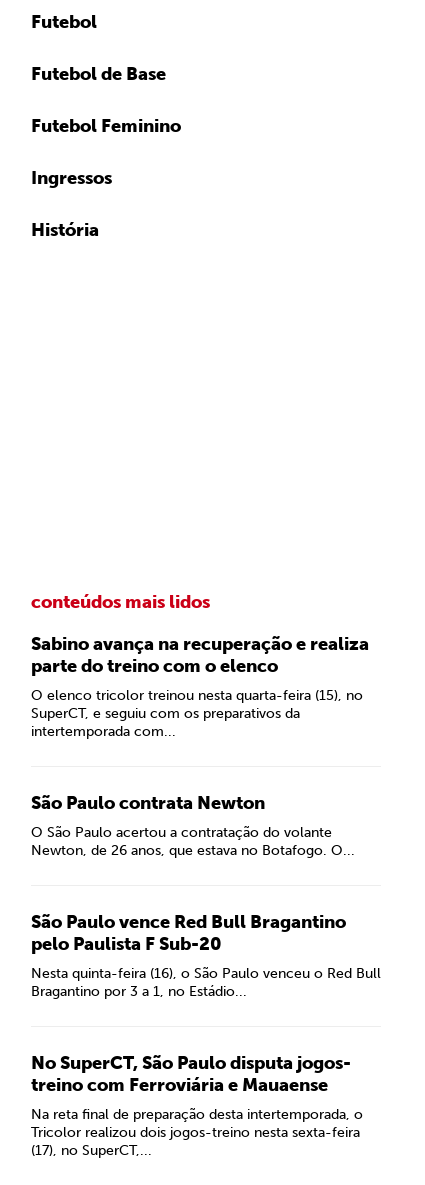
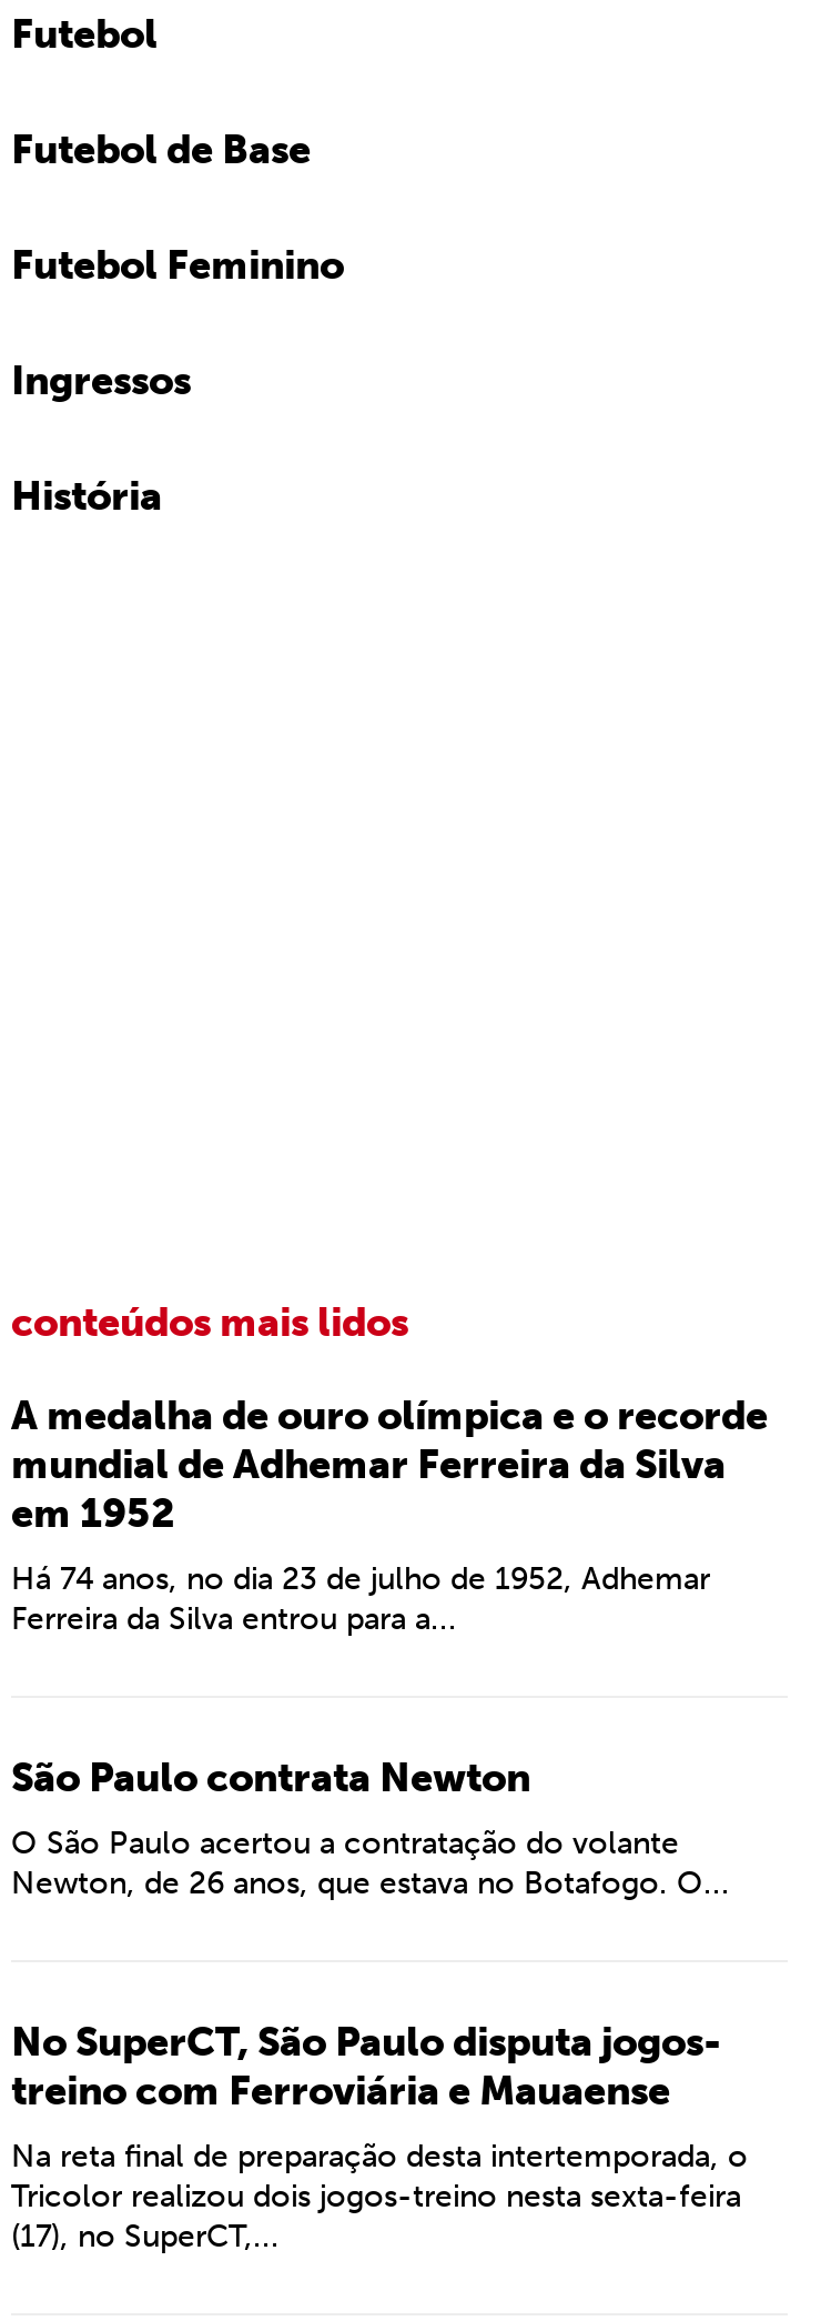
- Sabino avança na recuperação e realiza
- parte do treino com o elenco
+ A medalha de ouro olímpica e o recorde
+ mundial de Adhemar Ferreira da Silva
+ em 1952

- O elenco tricolor treinou nesta quarta-feira (15), no
- SuperCT, e seguiu com os preparativos da
- intertemporada com...
+ Há 74 anos, no dia 23 de julho de 1952, Adhemar
+ Ferreira da Silva entrou para a...

- São Paulo vence Red Bull Bragantino
- pelo Paulista F Sub-20
- Nesta quinta-feira (16), o São Paulo venceu o Red Bull
- Bragantino por 3 a 1, no Estádio...
